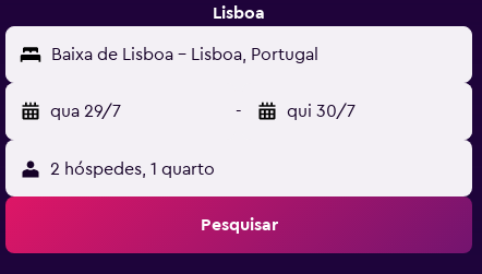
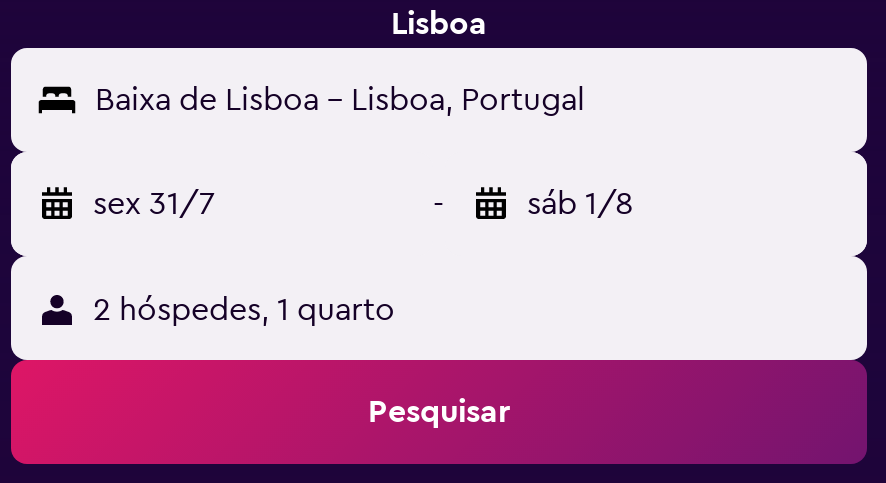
- qua 29/7
+ sex 31/7

- qui 30/7
+ sáb 1/8
